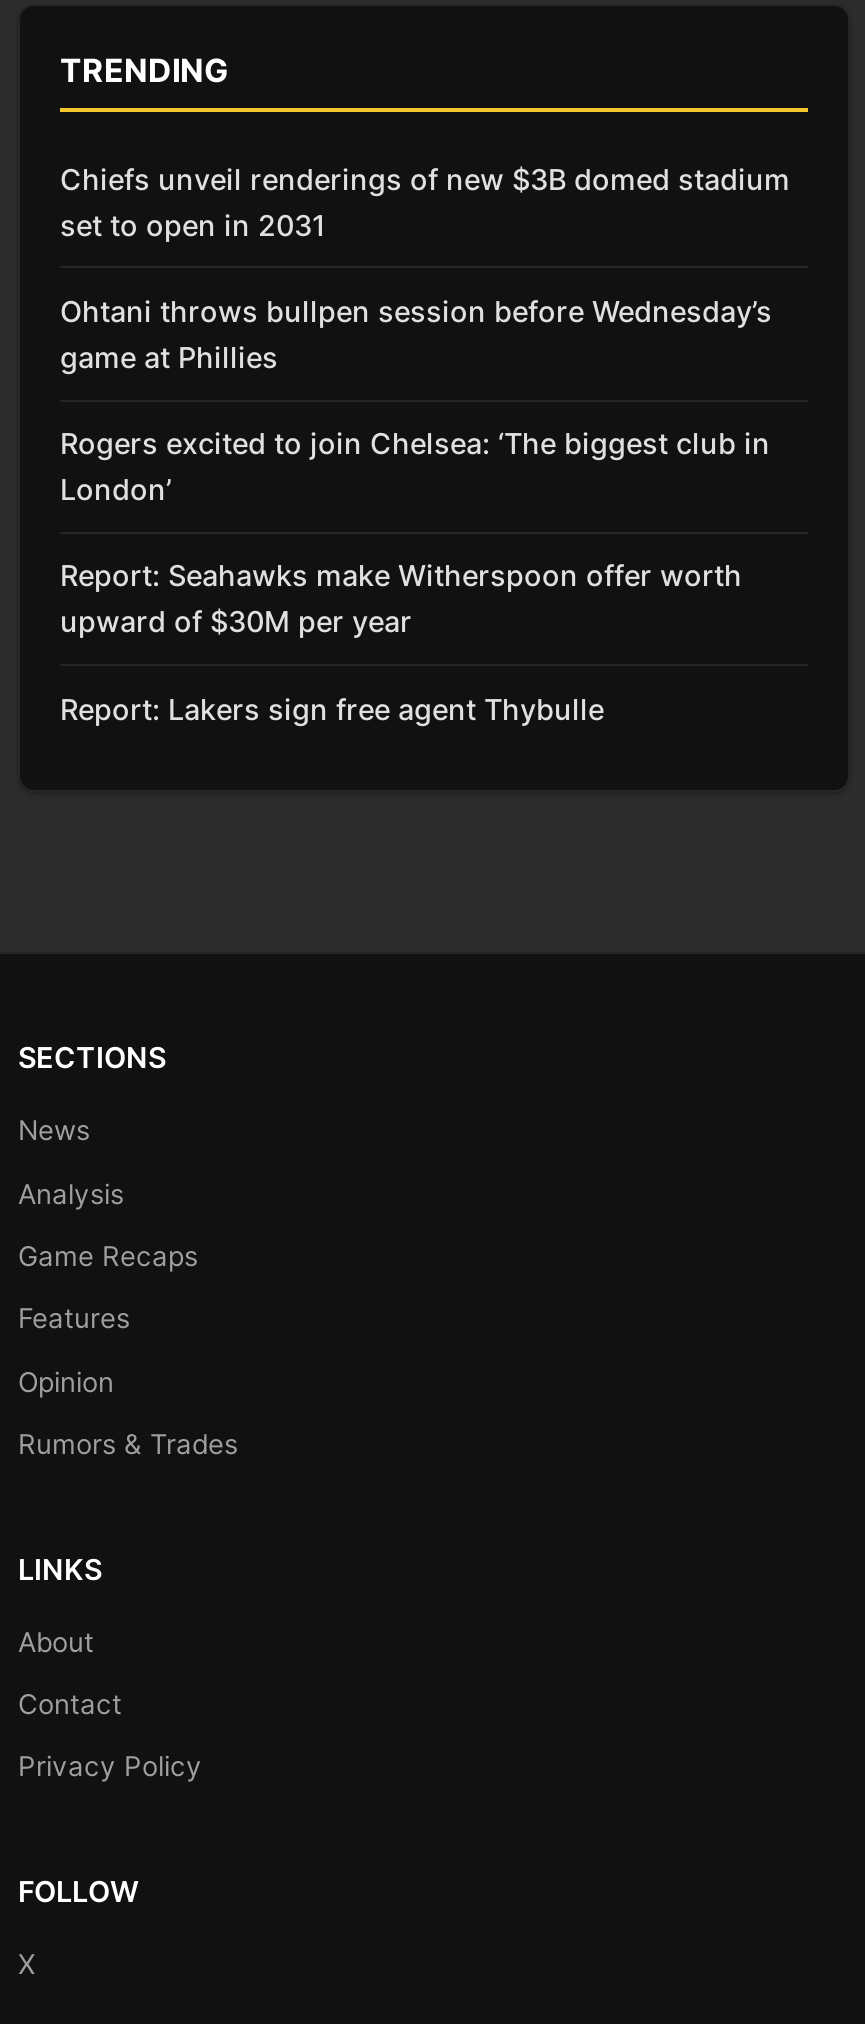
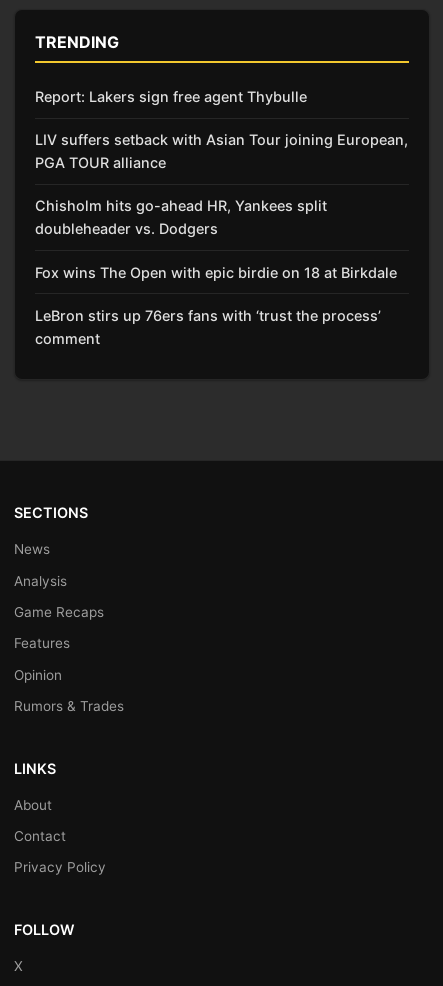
- Chiefs unveil renderings of new $3B domed stadium
- set to open in 2031
- Ohtani throws bullpen session before Wednesday’s
- game at Phillies
- Rogers excited to join Chelsea: ‘The biggest club in
- London’
- Report: Seahawks make Witherspoon offer worth
- upward of $30M per year

moved up: Report: Lakers sign free agent Thybulle

+ LIV suffers setback with Asian Tour joining European,
+ PGA TOUR alliance
+ Chisholm hits go-ahead HR, Yankees split
+ doubleheader vs. Dodgers
+ Fox wins The Open with epic birdie on 18 at Birkdale
+ LeBron stirs up 76ers fans with ‘trust the process’
+ comment
